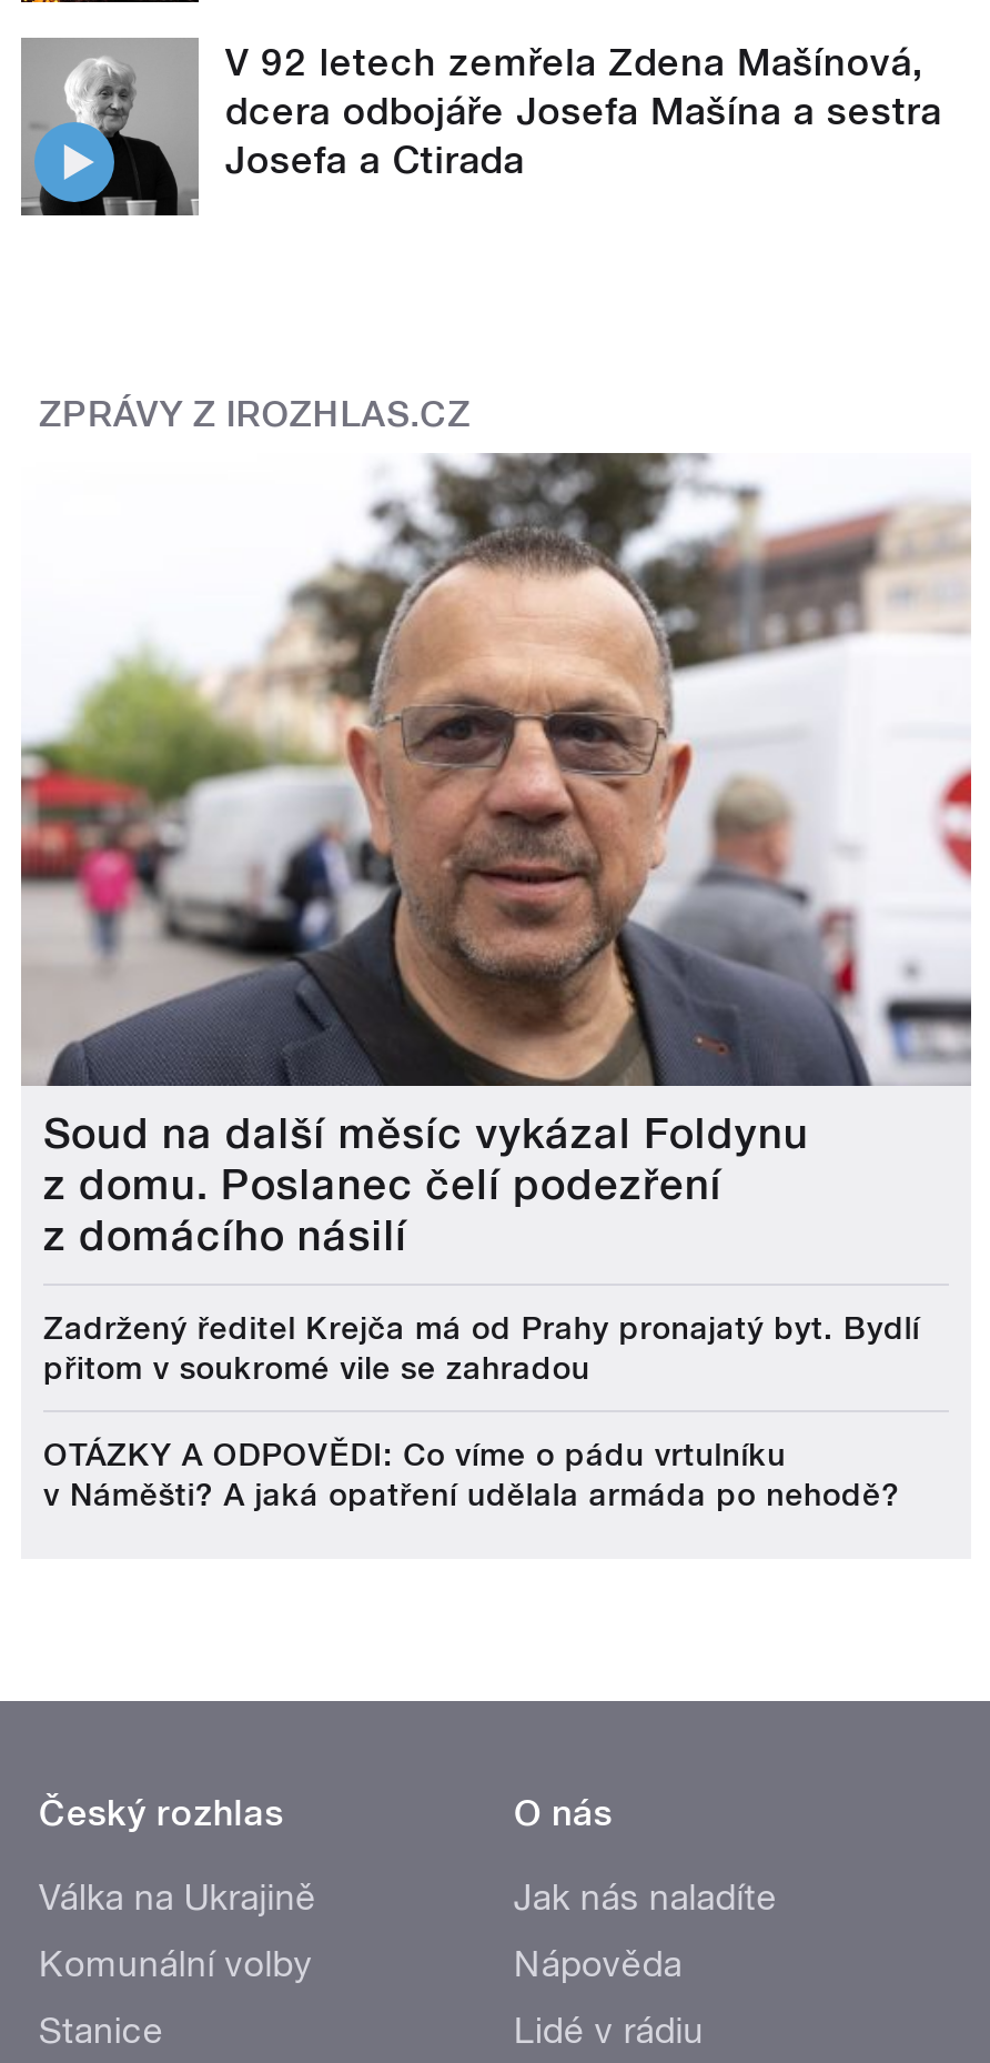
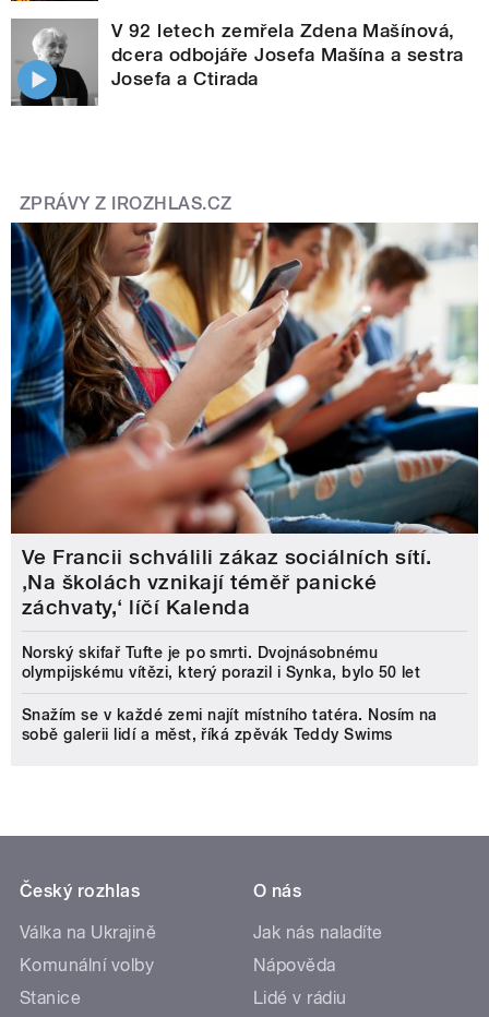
- [image]
- Soud na další měsíc vykázal Foldynu
- z domu. Poslanec čelí podezření
- z domácího násilí
+ [image]
+ Ve Francii schválili zákaz sociálních sítí.
+ ‚Na školách vznikají téměř panické
+ záchvaty,‘ líčí Kalenda

- Zadržený ředitel Krejča má od Prahy pronajatý byt. Bydlí
- přitom v soukromé vile se zahradou
+ Norský skifař Tufte je po smrti. Dvojnásobnému
+ olympijskému vítězi, který porazil i Synka, bylo 50 let

- OTÁZKY A ODPOVĚDI: Co víme o pádu vrtulníku
- v Náměšti? A jaká opatření udělala armáda po nehodě?
+ Snažím se v každé zemi najít místního tatéra. Nosím na
+ sobě galerii lidí a měst, říká zpěvák Teddy Swims
